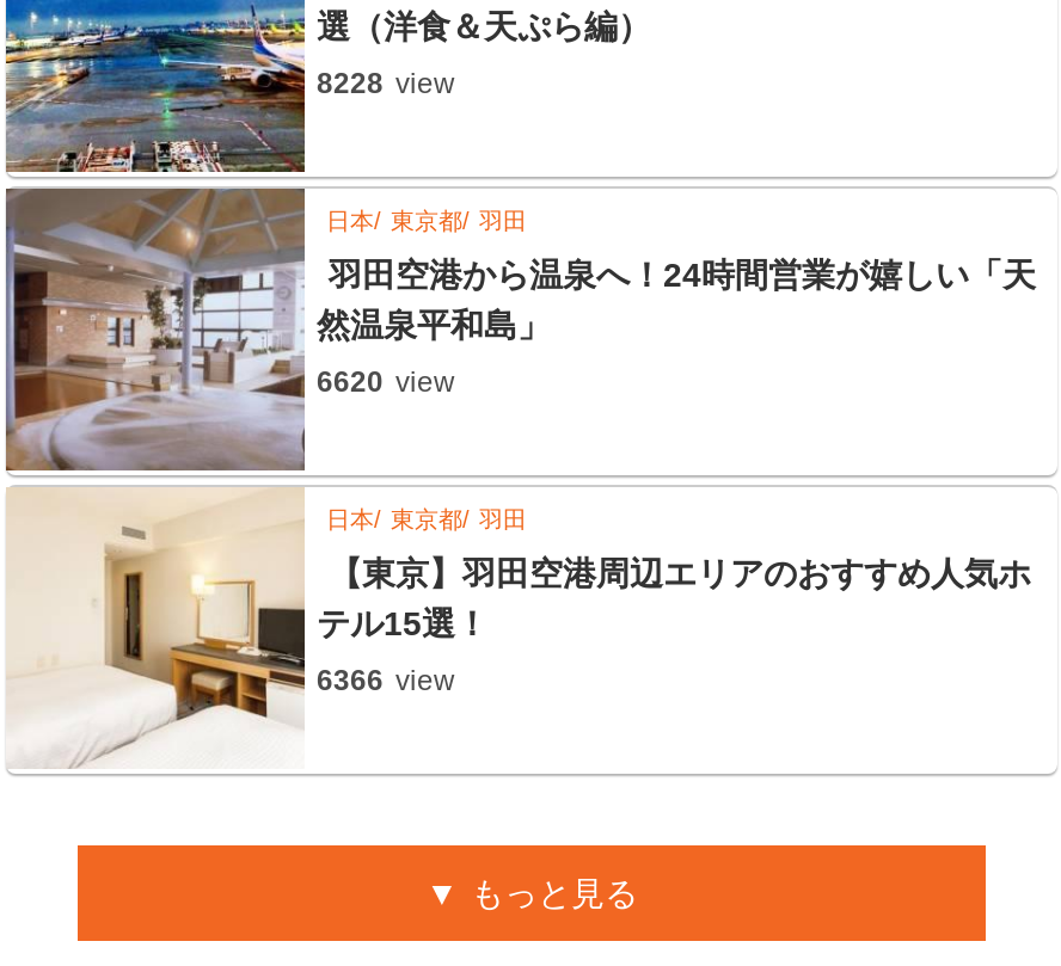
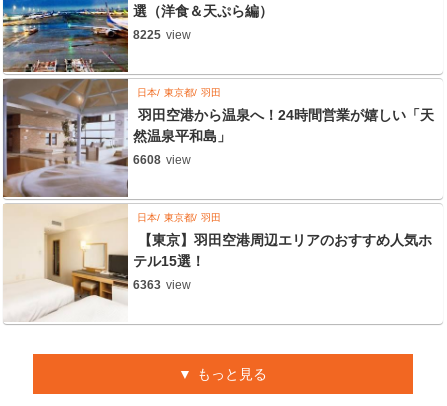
- 8228 view
+ 8225 view

- 6620 view
+ 6608 view

- 6366 view
+ 6363 view
